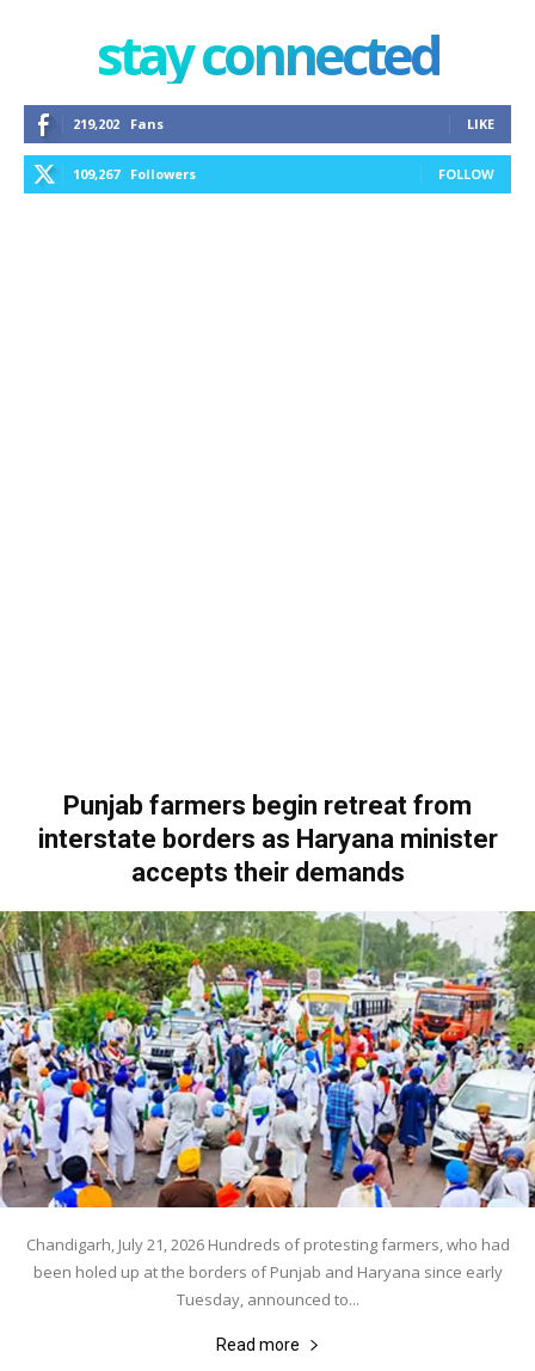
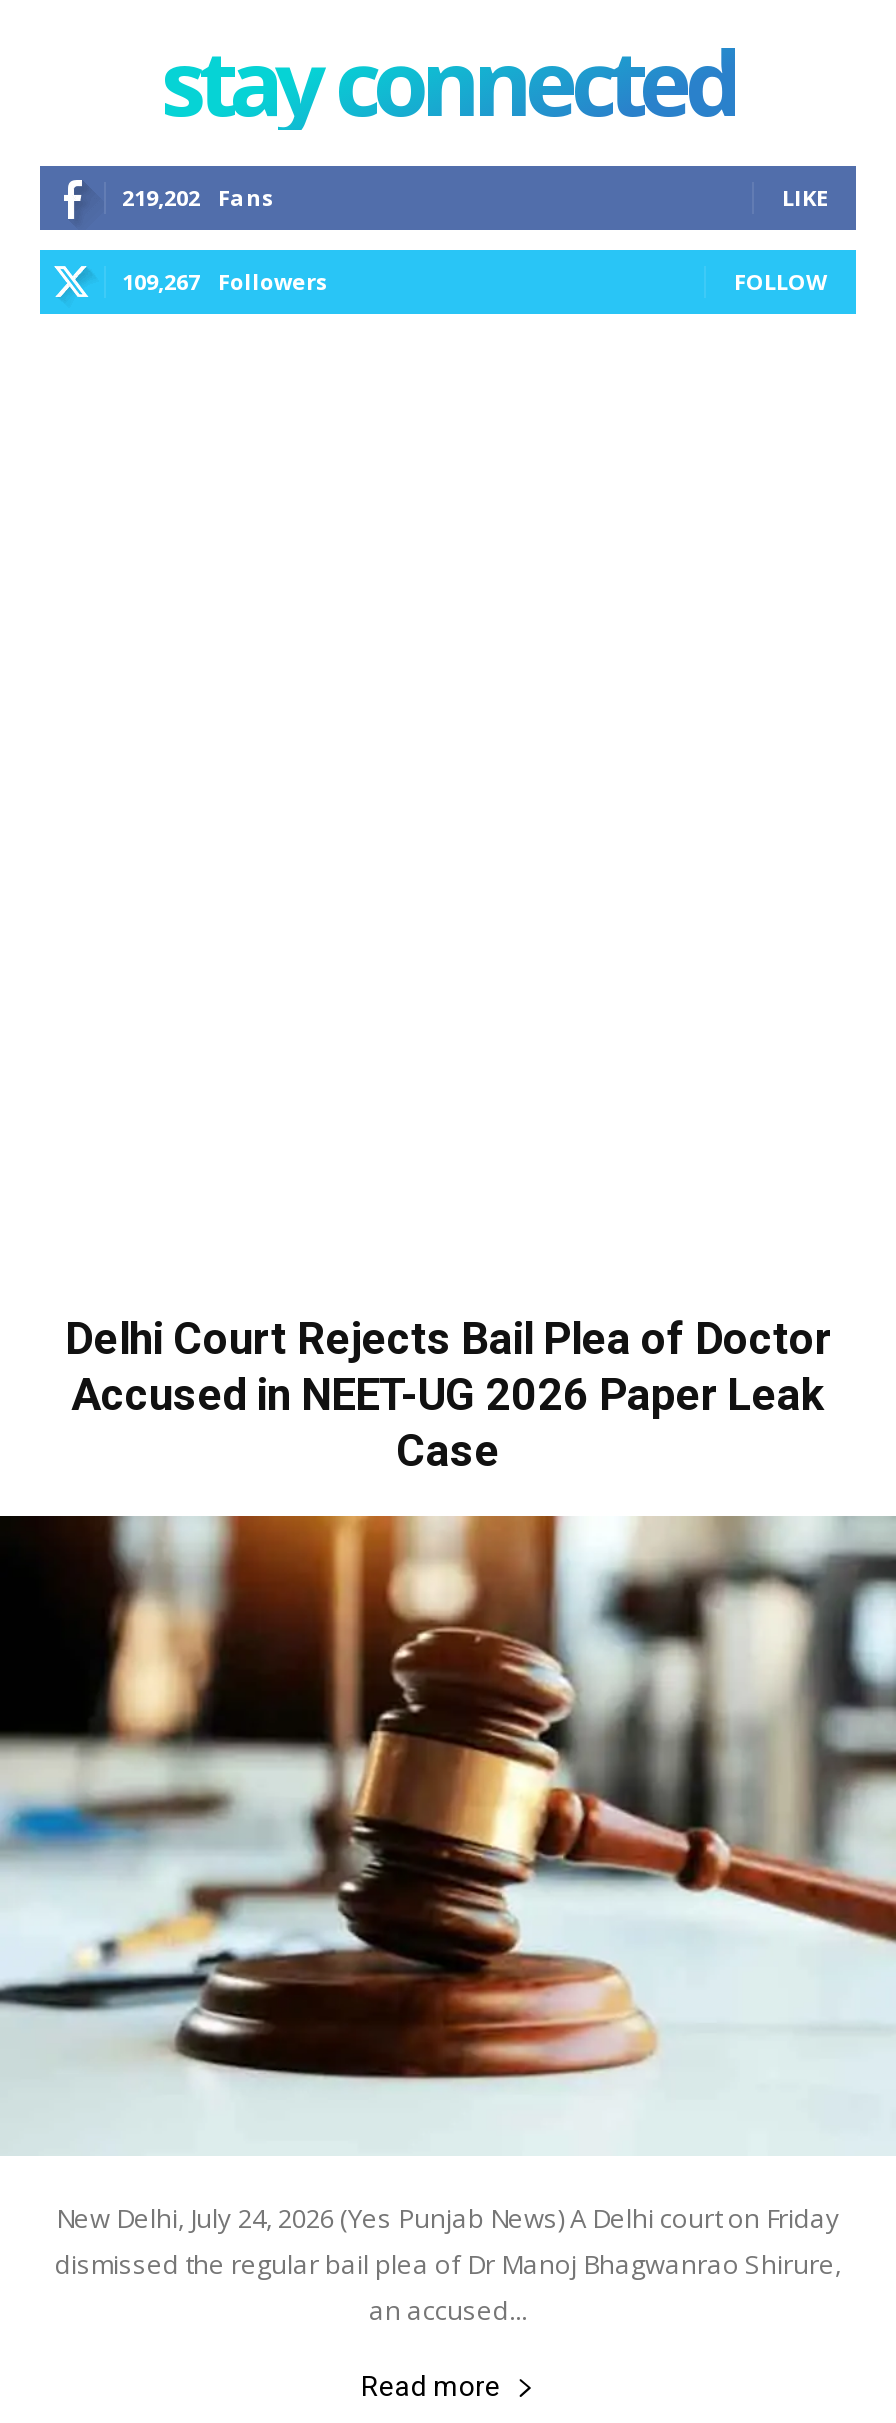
- Punjab farmers begin retreat from
- interstate borders as Haryana minister
- accepts their demands
+ Delhi Court Rejects Bail Plea of Doctor
+ Accused in NEET-UG 2026 Paper Leak
+ Case

- [image]
- Chandigarh, July 21, 2026 Hundreds of protesting farmers, who had
- been holed up at the borders of Punjab and Haryana since early
- Tuesday, announced to...
+ [image]
+ New Delhi, July 24, 2026 (Yes Punjab News) A Delhi court on Friday
+ dismissed the regular bail plea of Dr Manoj Bhagwanrao Shirure,
+ an accused...
